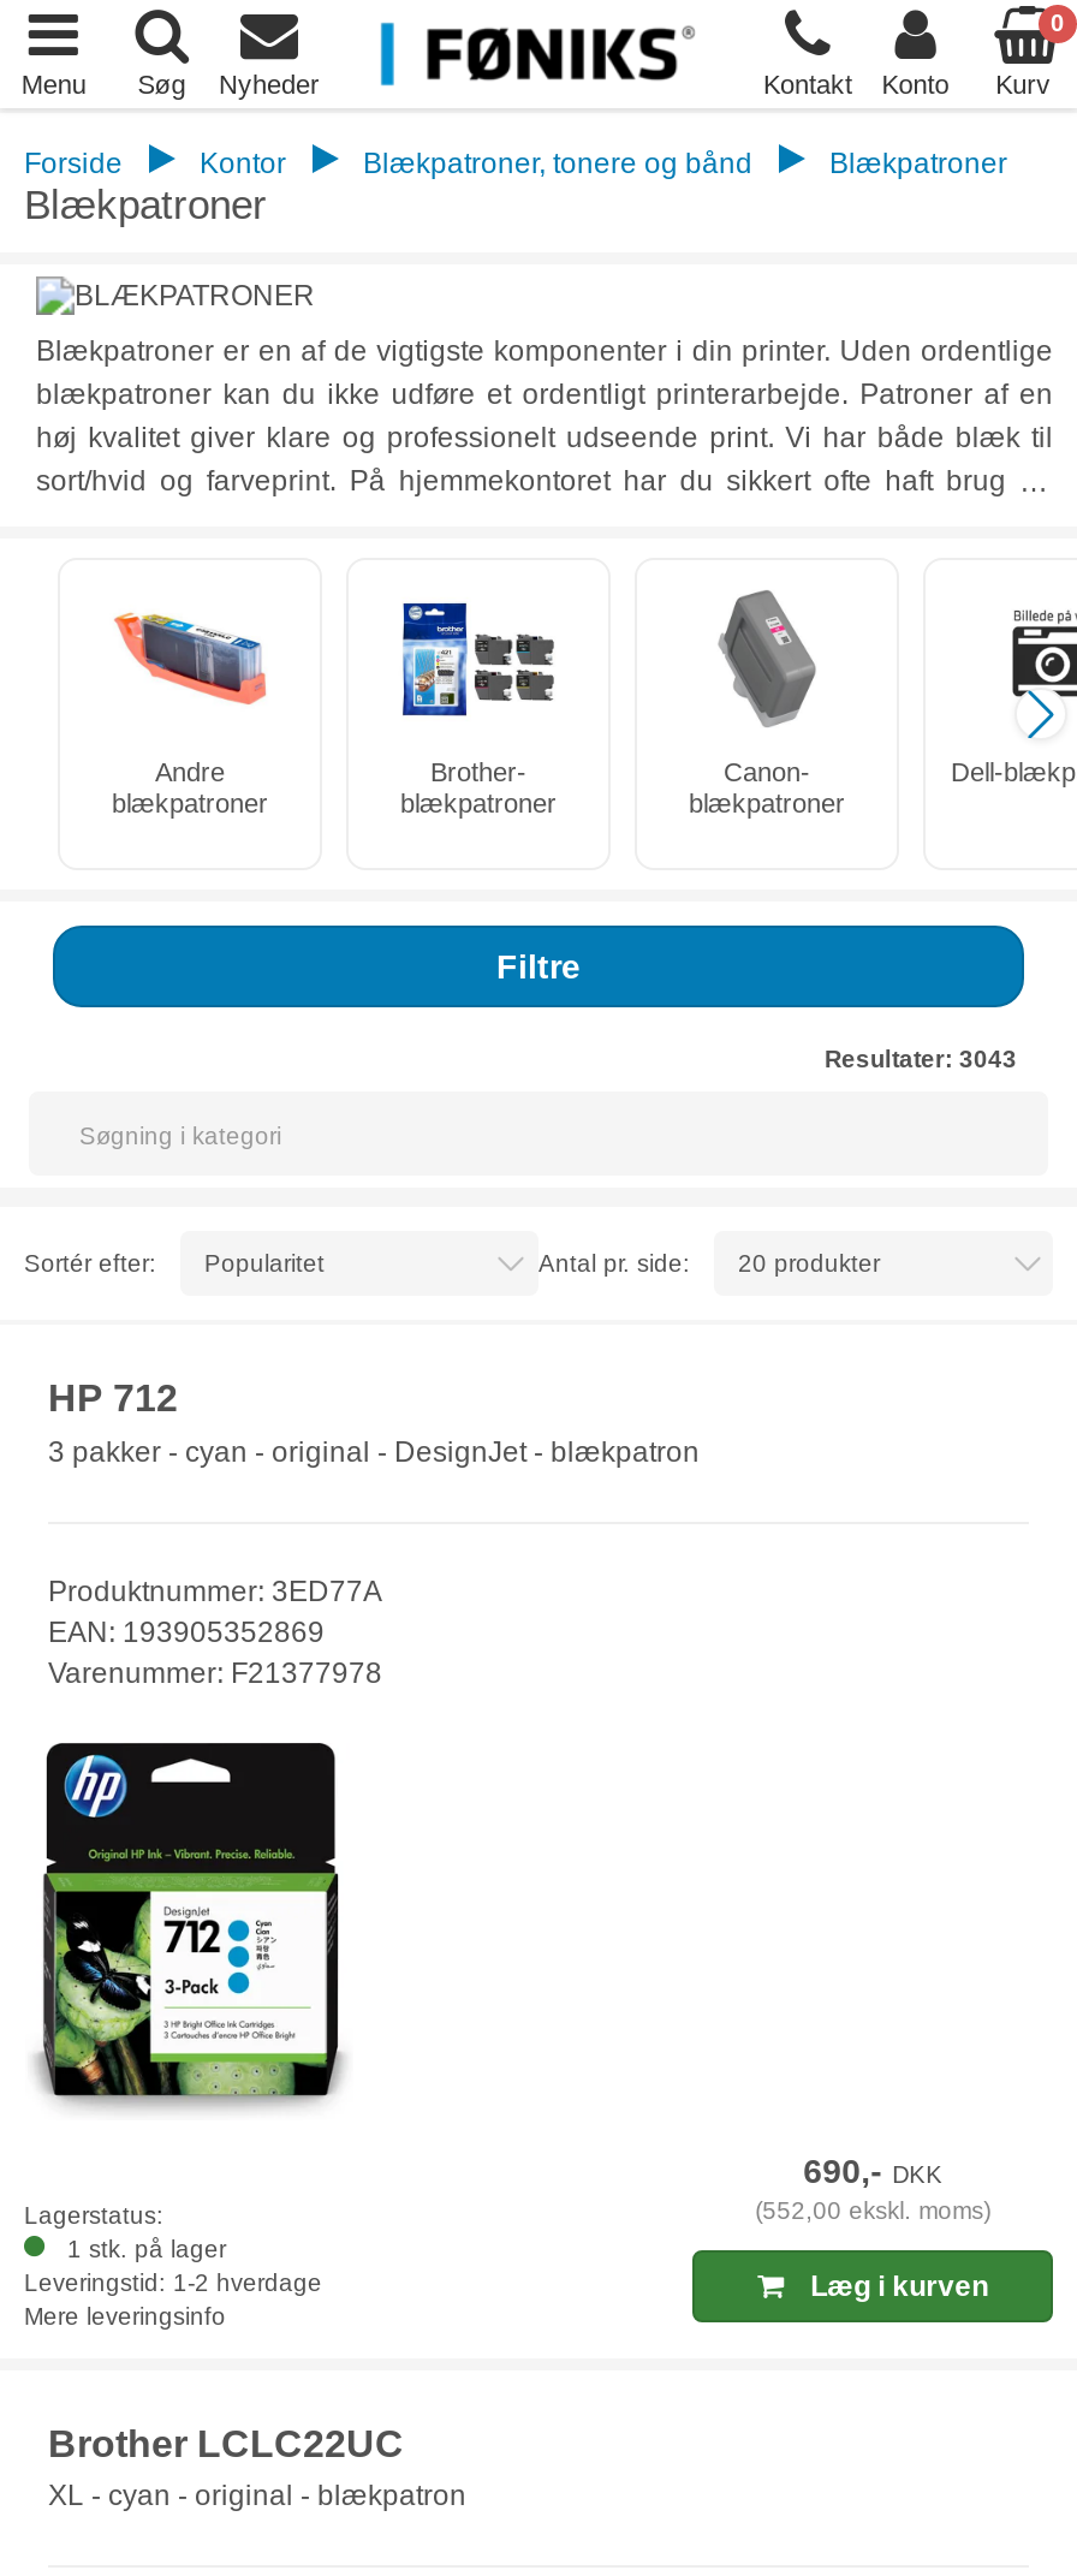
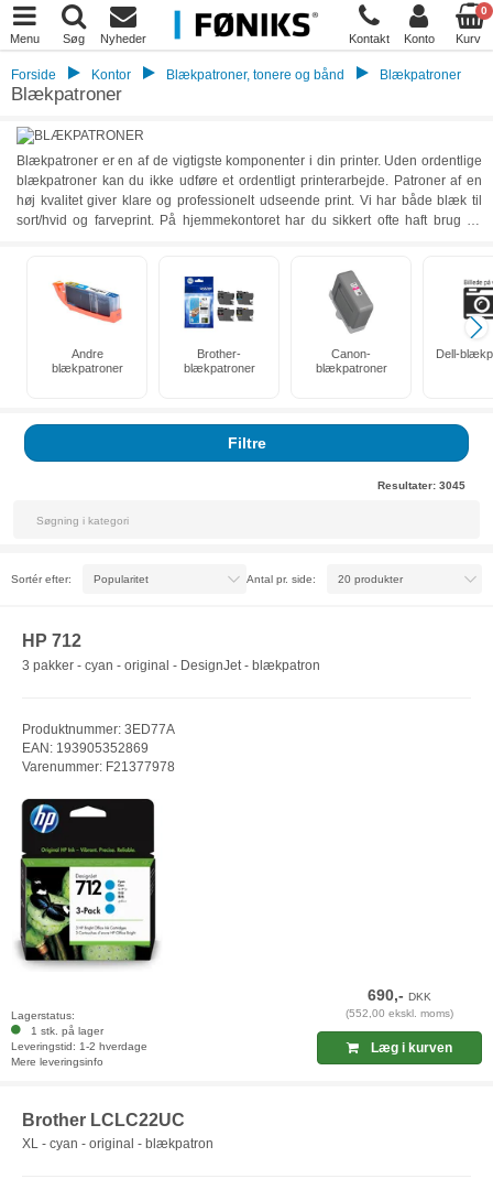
- Resultater: 3043
+ Resultater: 3045
